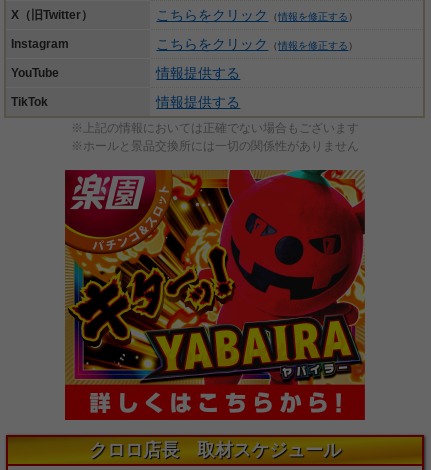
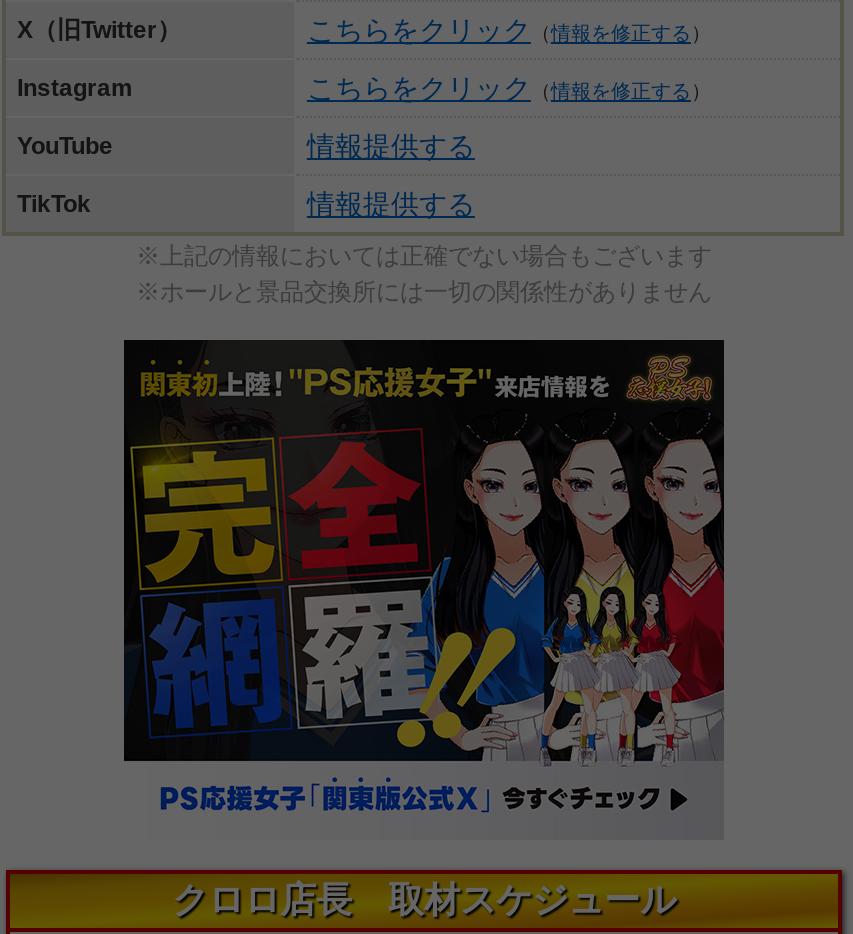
- [image]
+ [image]
